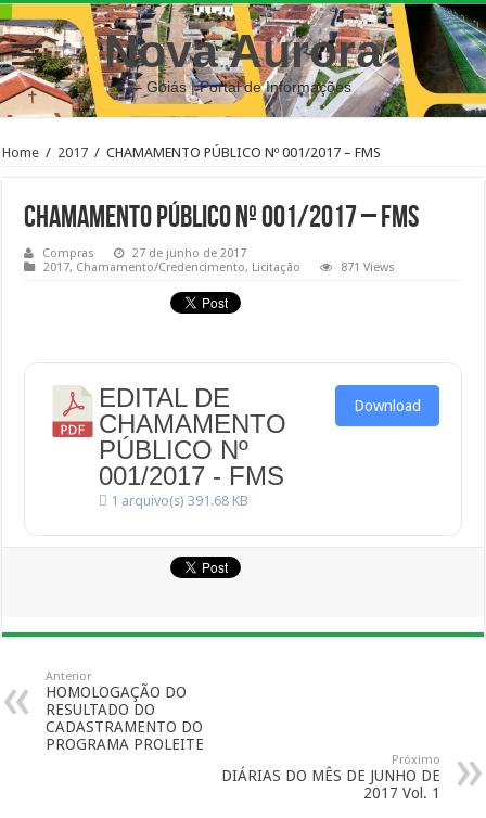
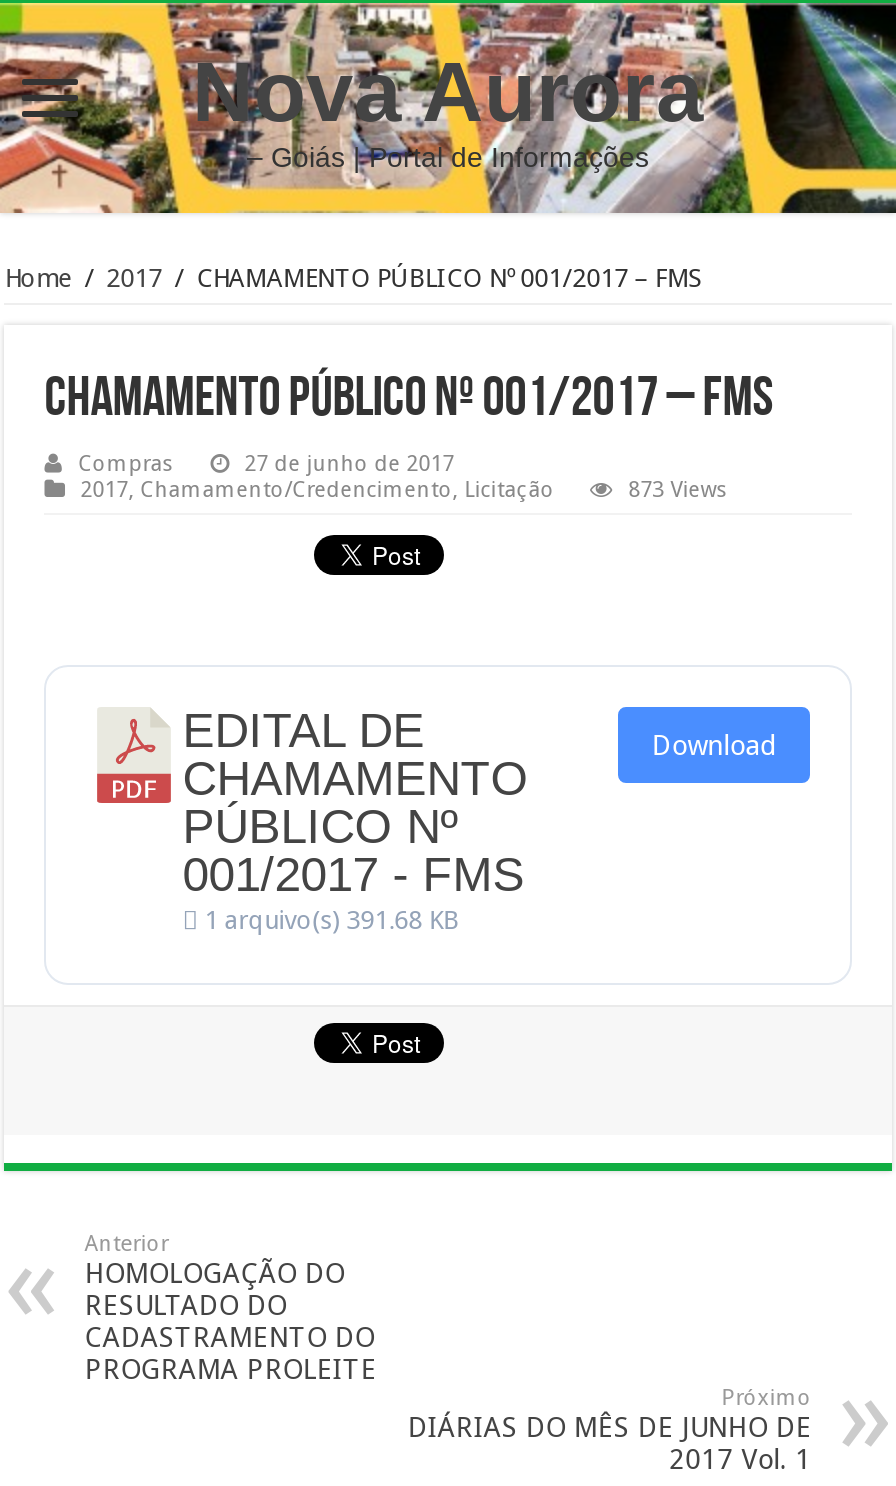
- 871 Views
+ 873 Views
